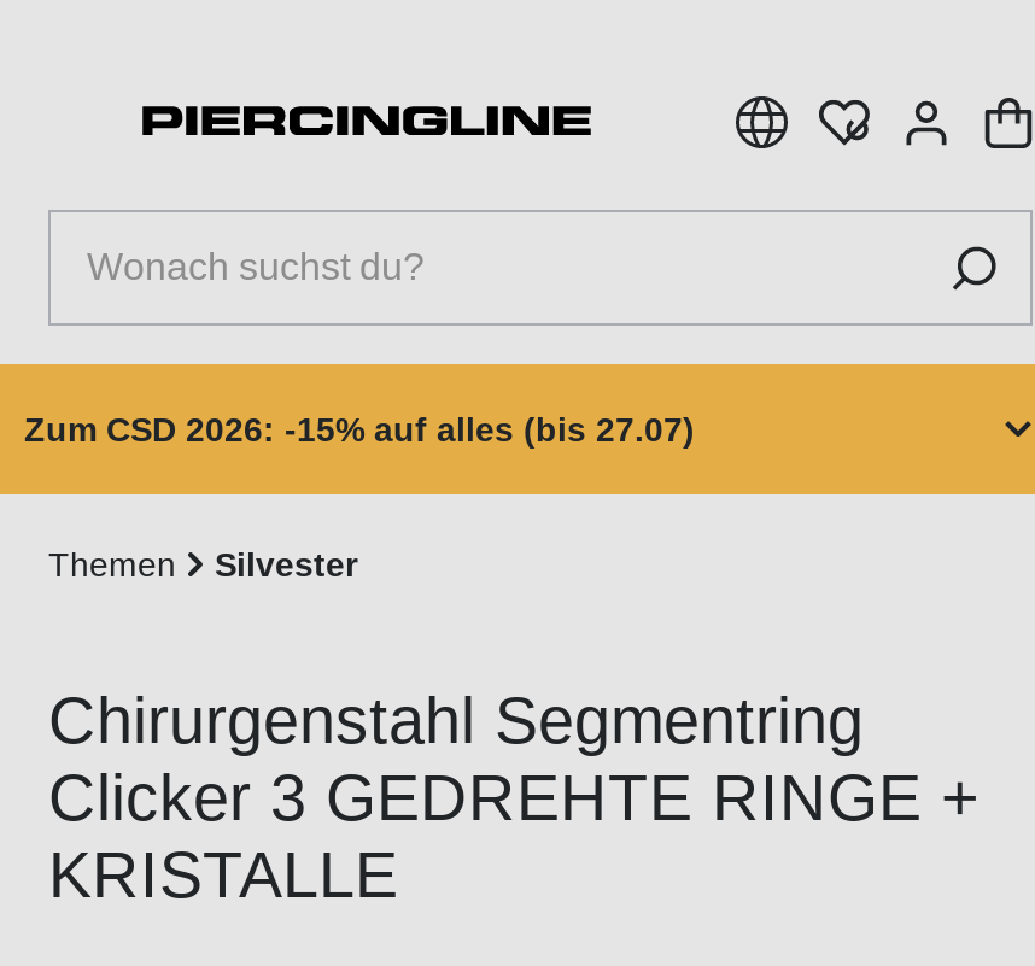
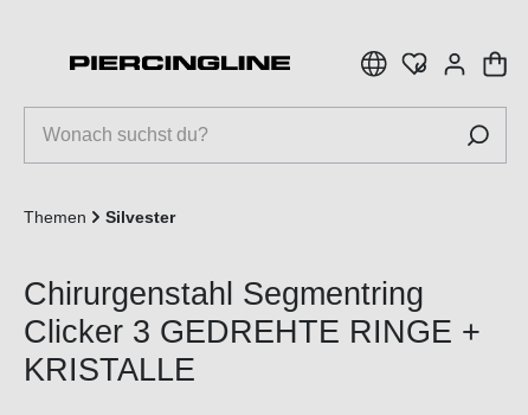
- Zum CSD 2026: -15% auf alles (bis 27.07)
